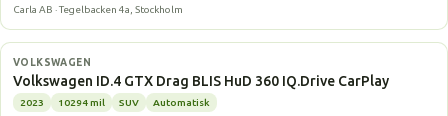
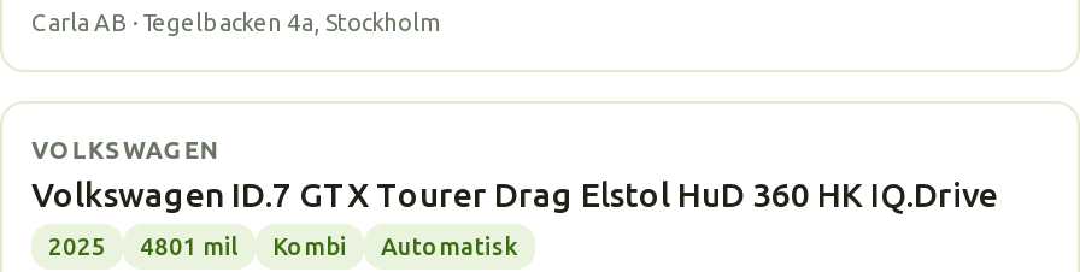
- Volkswagen ID.4 GTX Drag BLIS HuD 360 IQ.Drive CarPlay
+ Volkswagen ID.7 GTX Tourer Drag Elstol HuD 360 HK IQ.Drive

- 2023
- 10294 mil
- SUV
+ 2025
+ 4801 mil
+ Kombi
